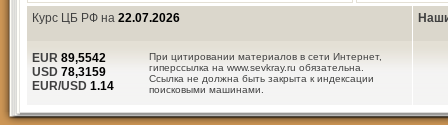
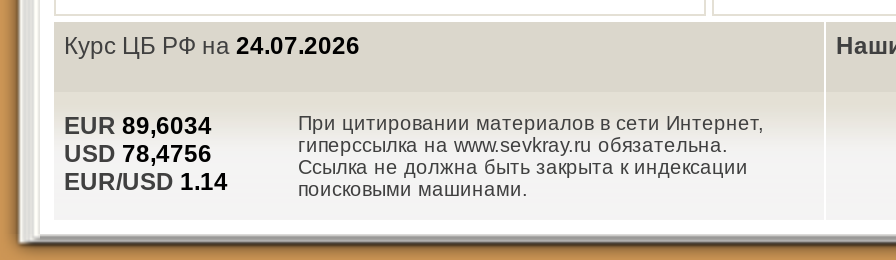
- Курс ЦБ РФ на 22.07.2026
+ Курс ЦБ РФ на 24.07.2026

- EUR 89,5542
+ EUR 89,6034

- USD 78,3159
+ USD 78,4756
